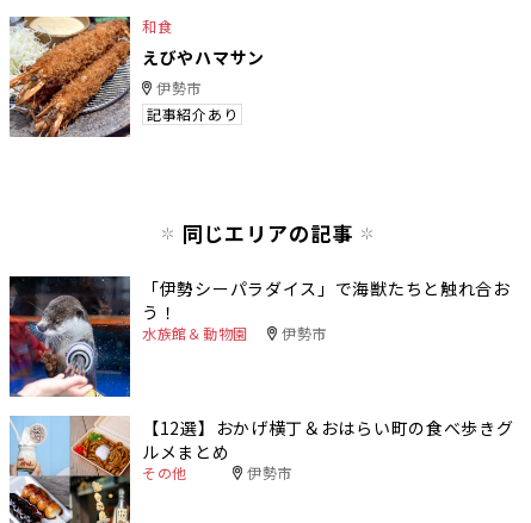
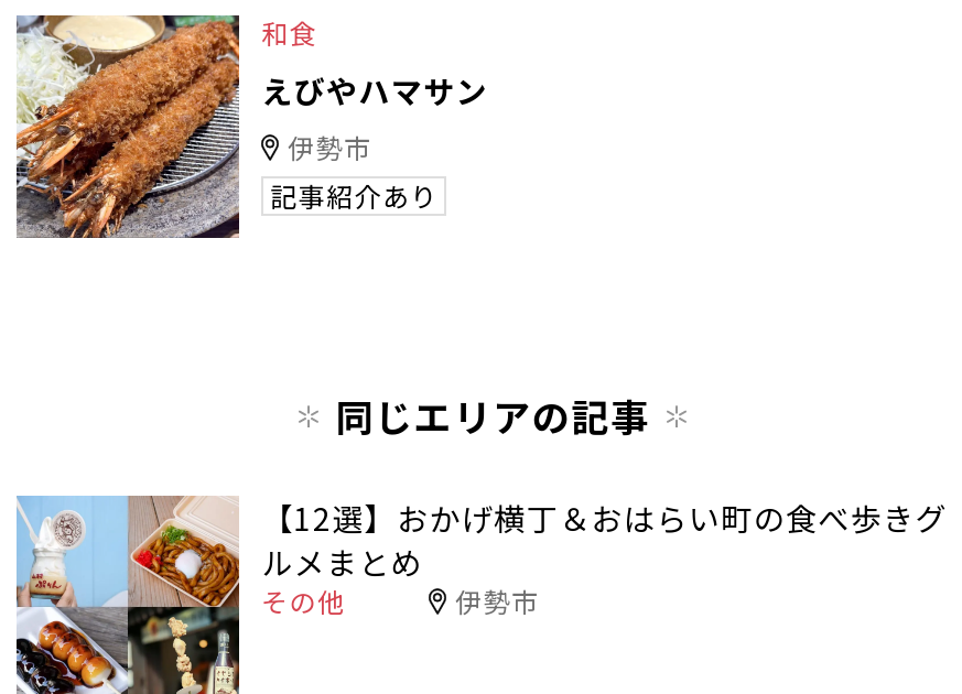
- [image]
- 「伊勢シーパラダイス」で海獣たちと触れ合お
- う！
- 水族館＆動物園
- 伊勢市
